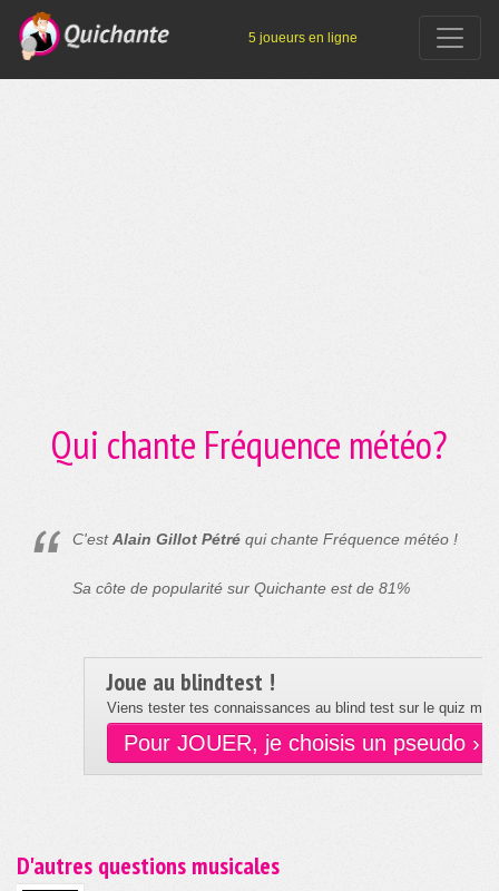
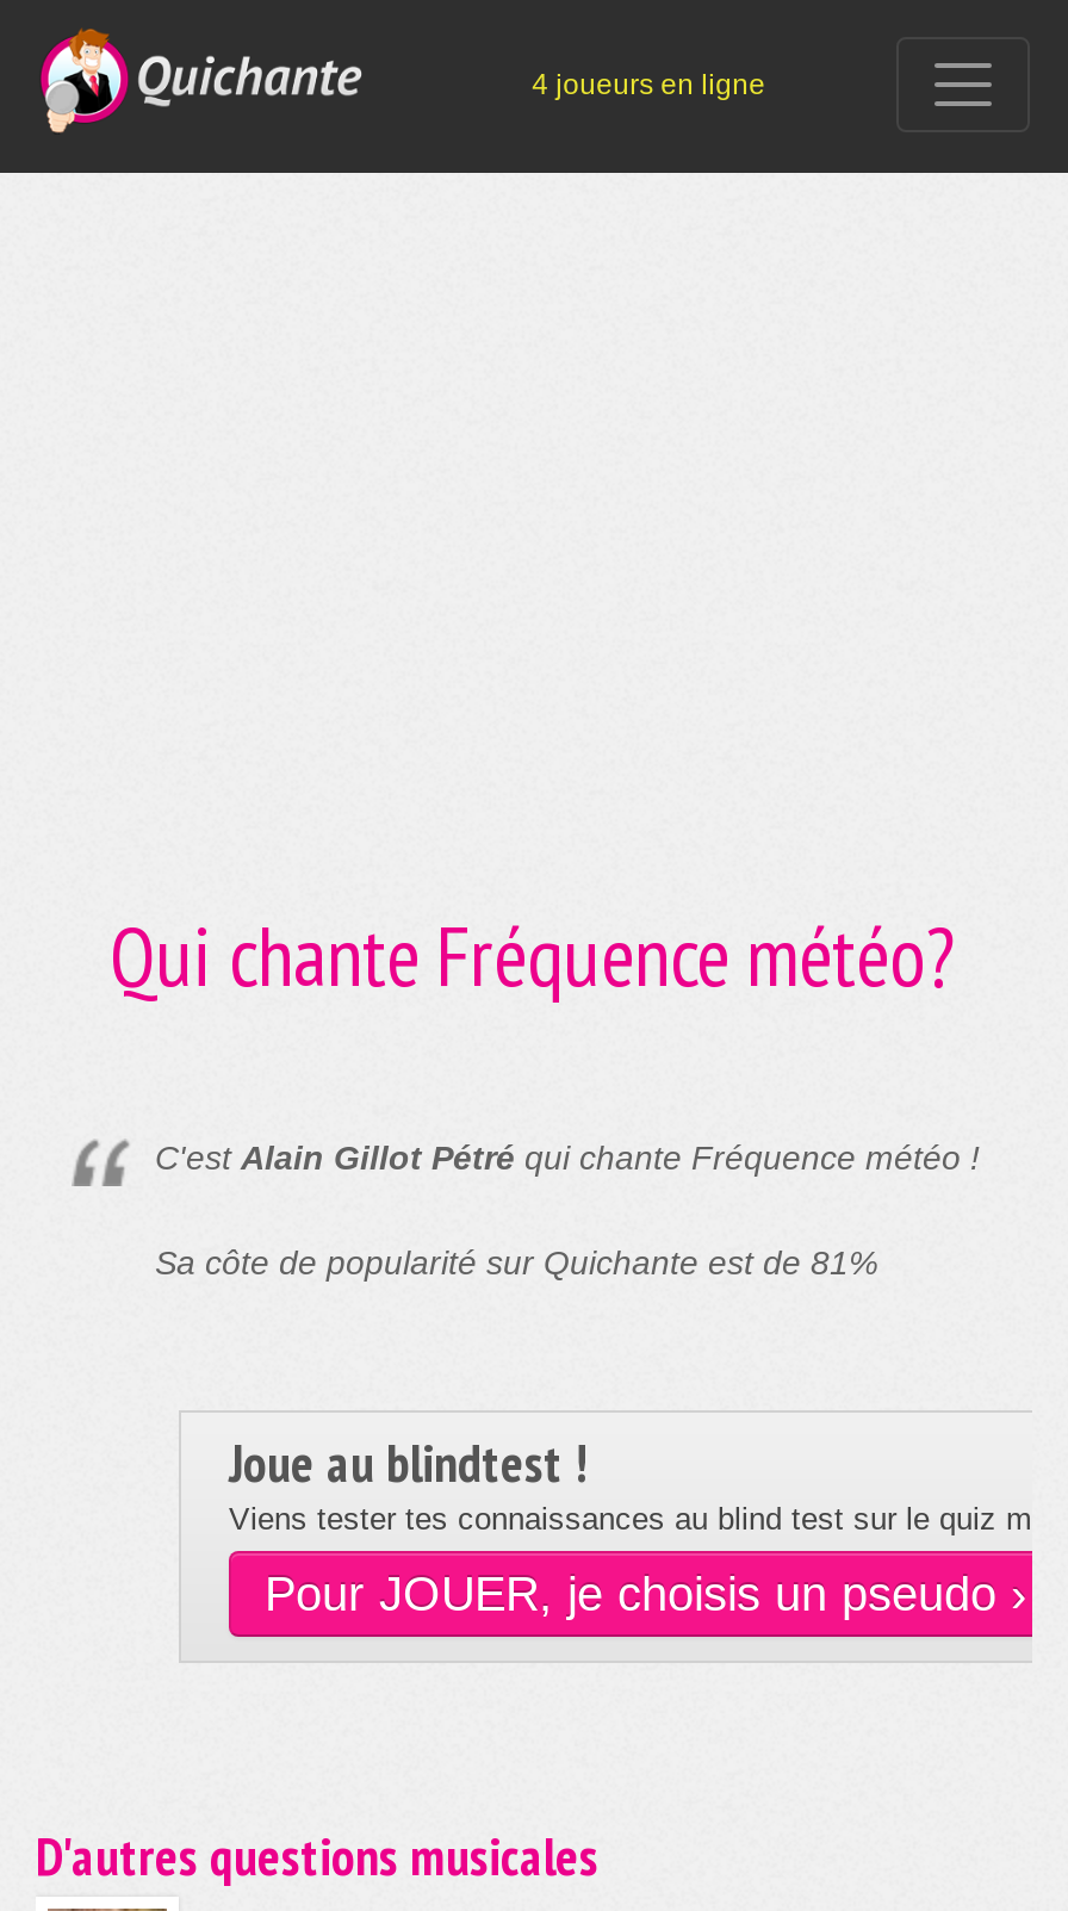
- 5 joueurs en ligne
+ 4 joueurs en ligne
